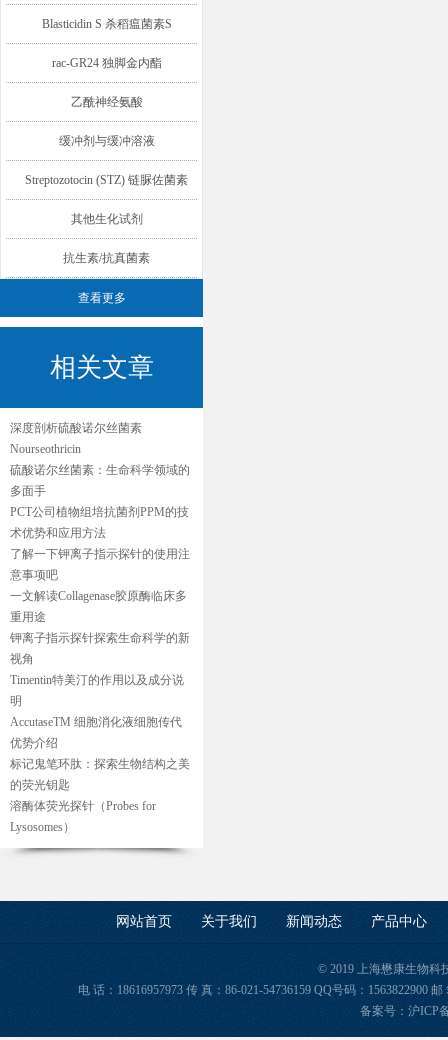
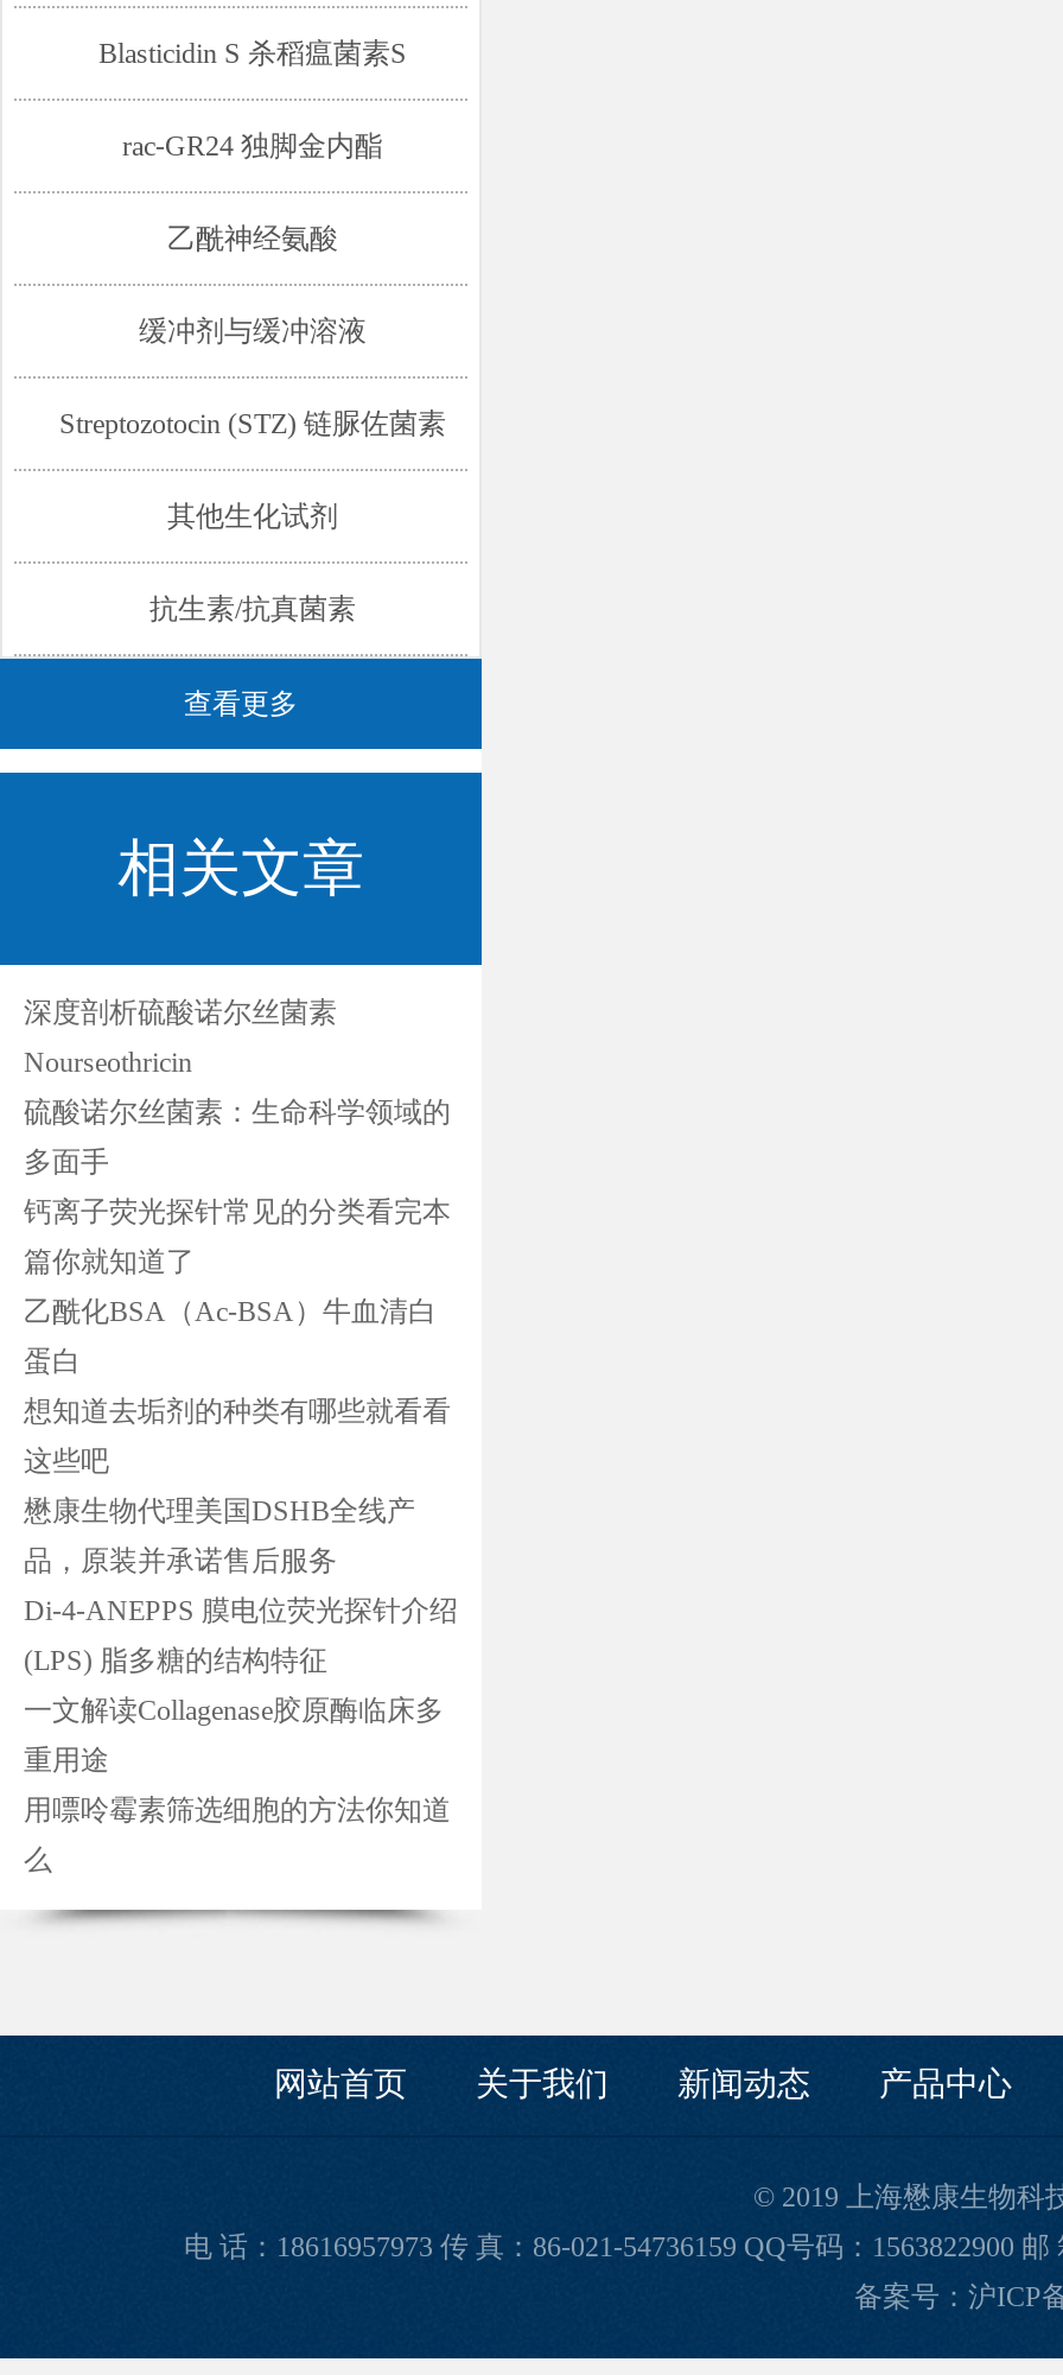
- PCT公司植物组培抗菌剂PPM的技
- 术优势和应用方法
- 了解一下钾离子指示探针的使用注
- 意事项吧
+ 钙离子荧光探针常见的分类看完本
+ 篇你就知道了
+ 乙酰化BSA（Ac-BSA）牛血清白
+ 蛋白
+ 想知道去垢剂的种类有哪些就看看
+ 这些吧
+ 懋康生物代理美国DSHB全线产
+ 品，原装并承诺售后服务
+ Di-4-ANEPPS 膜电位荧光探针介绍
+ (LPS) 脂多糖的结构特征

moved down: 一文解读Collagenase胶原酶临床多 | 重用途

- 钾离子指示探针探索生命科学的新
- 视角
- Timentin特美汀的作用以及成分说
- 明
- AccutaseTM 细胞消化液细胞传代
- 优势介绍
- 标记鬼笔环肽：探索生物结构之美
- 的荧光钥匙
- 溶酶体荧光探针（Probes for
- Lysosomes）
+ 用嘌呤霉素筛选细胞的方法你知道
+ 么
